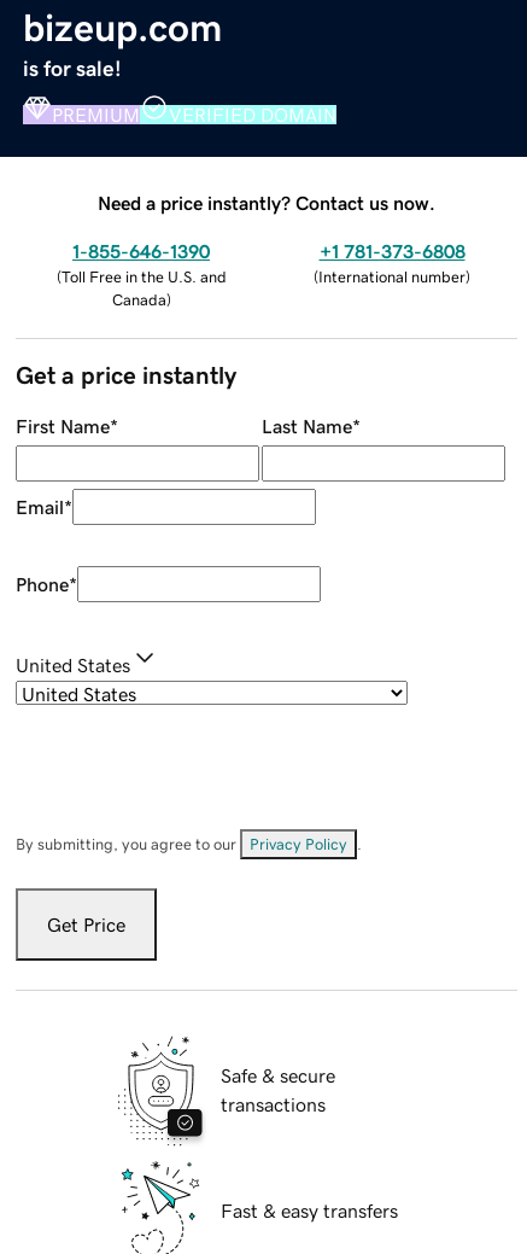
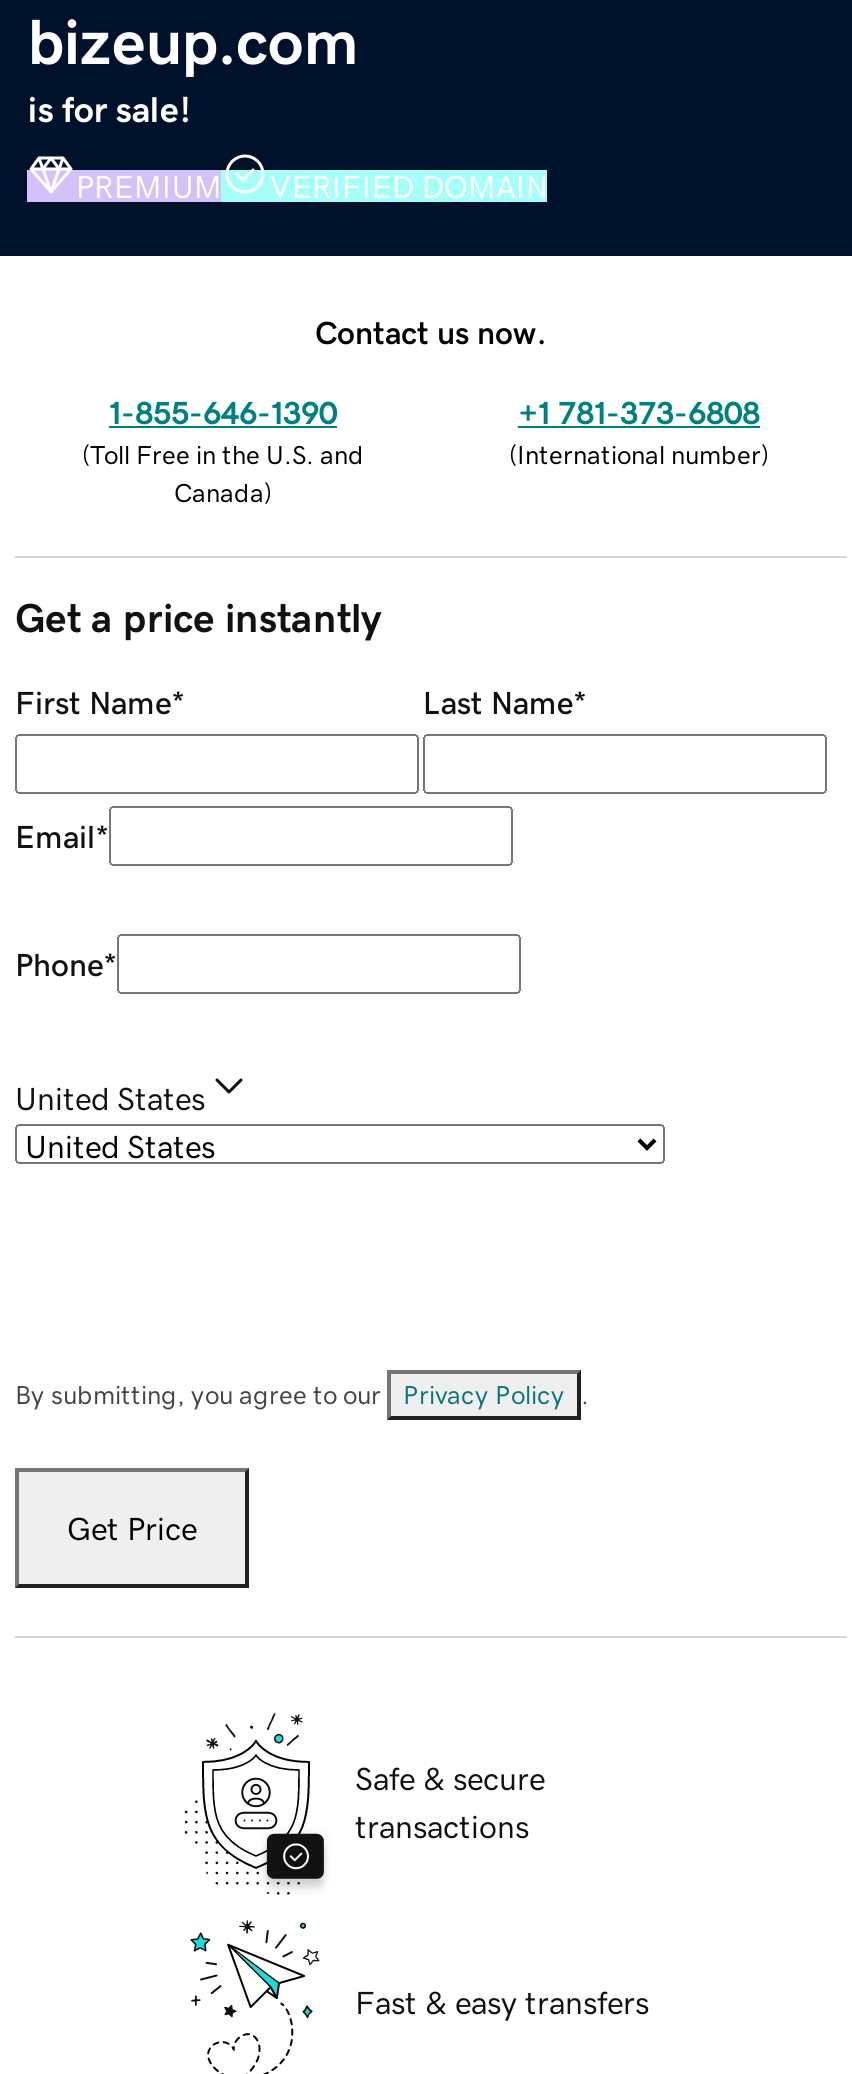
- Need a price instantly? Contact us now.
+ Contact us now.
